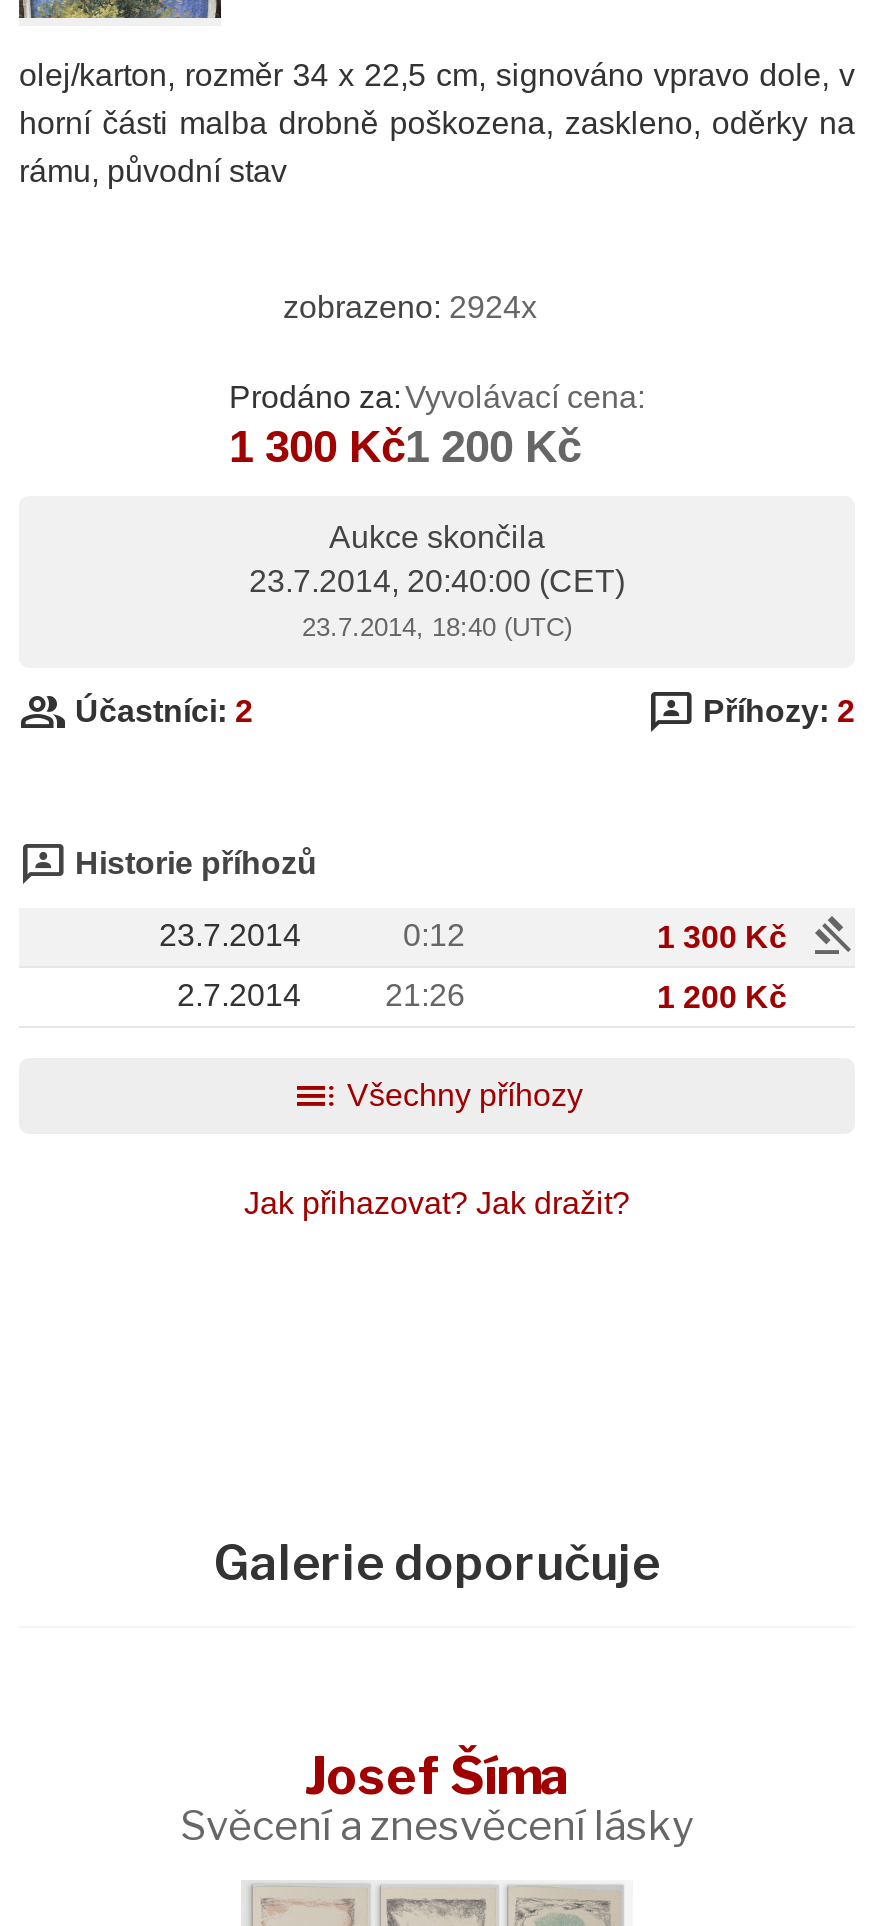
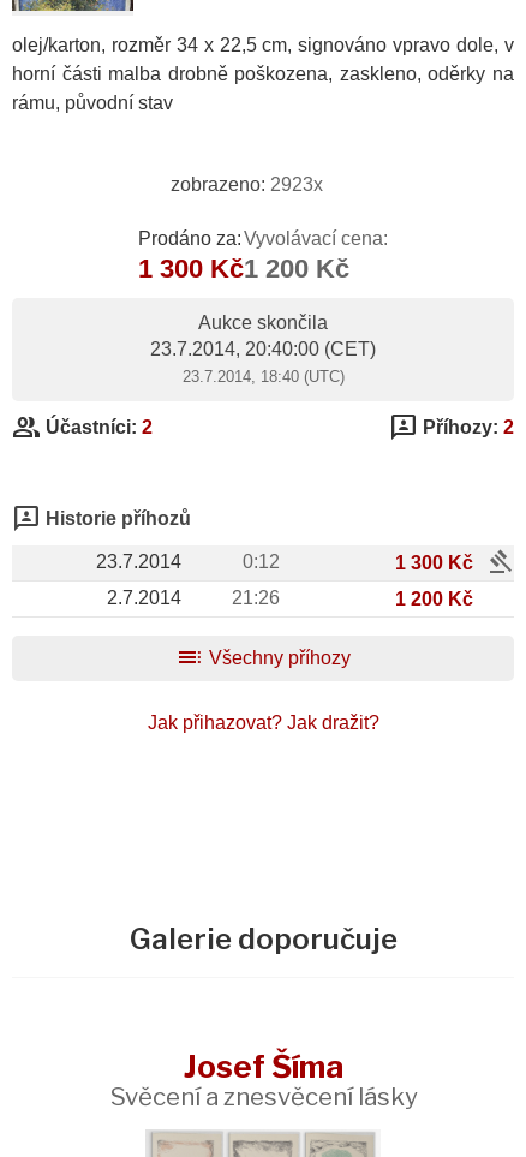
- zobrazeno: 2924x
+ zobrazeno: 2923x
